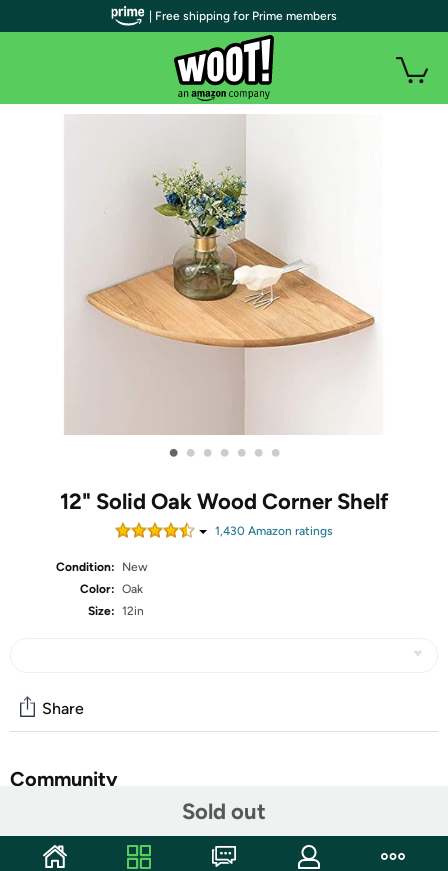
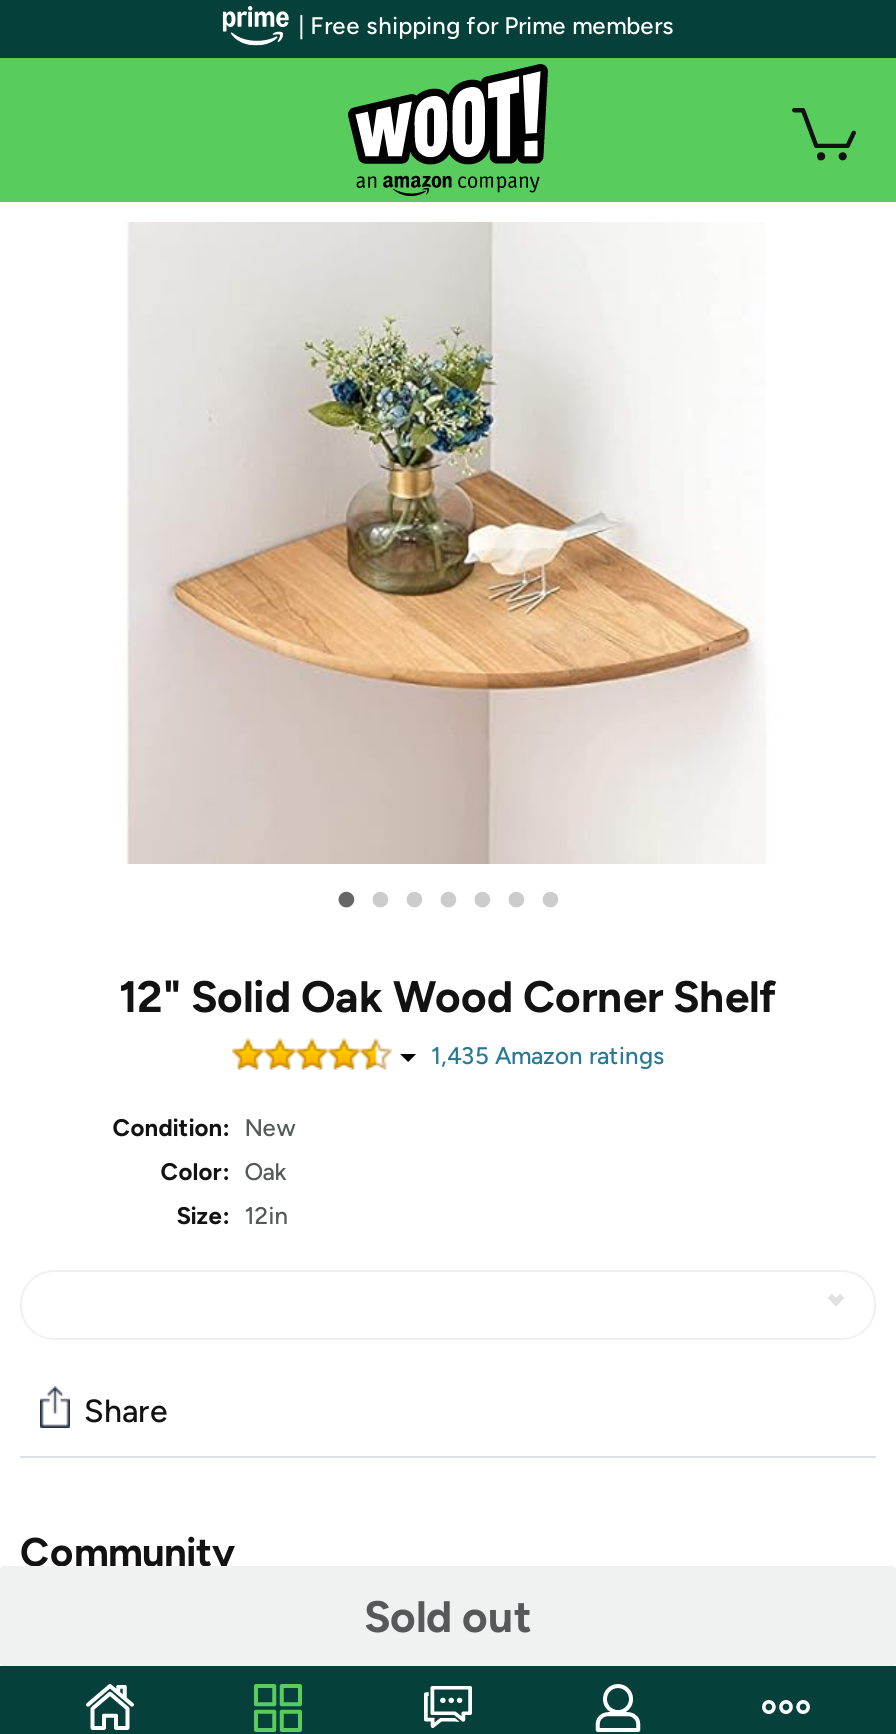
- 1,430 Amazon ratings
+ 1,435 Amazon ratings
